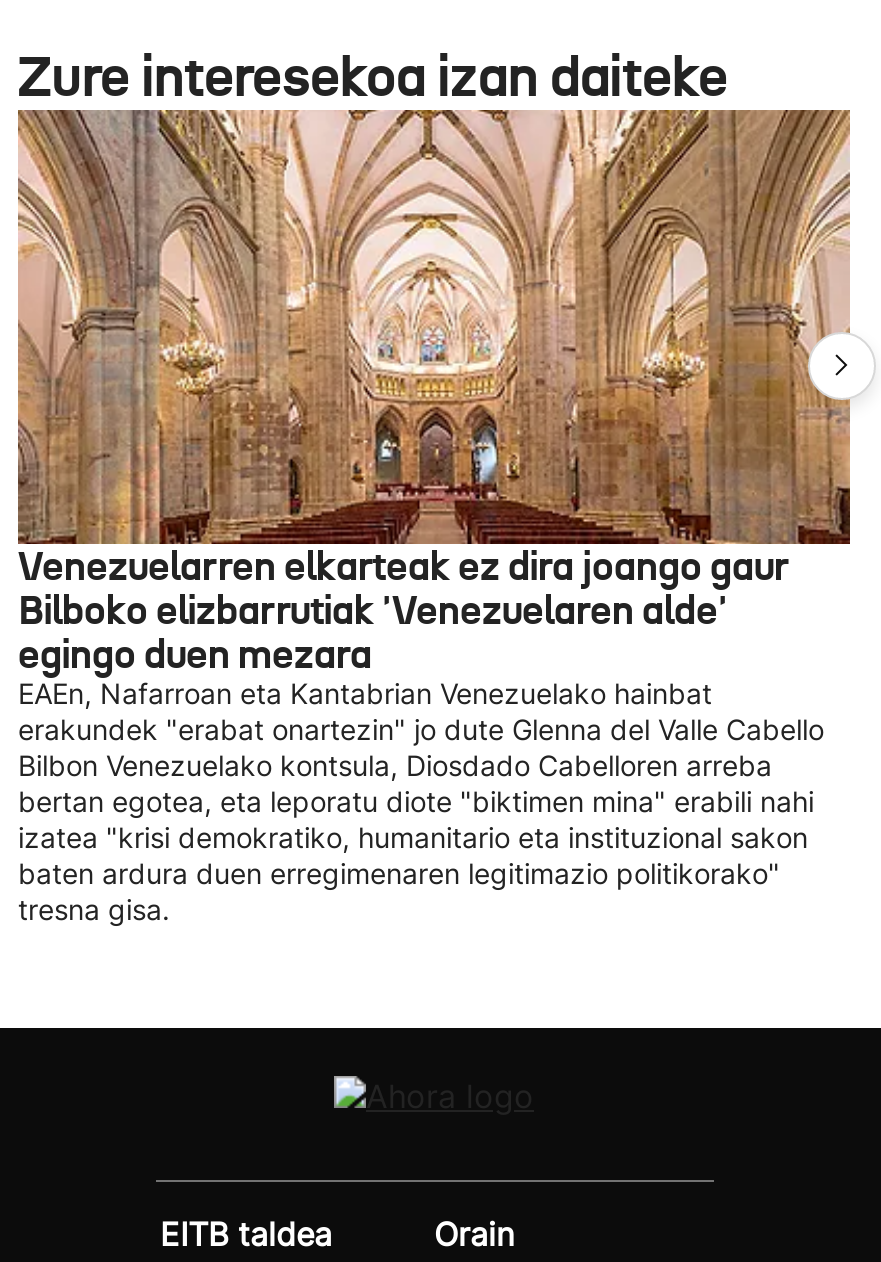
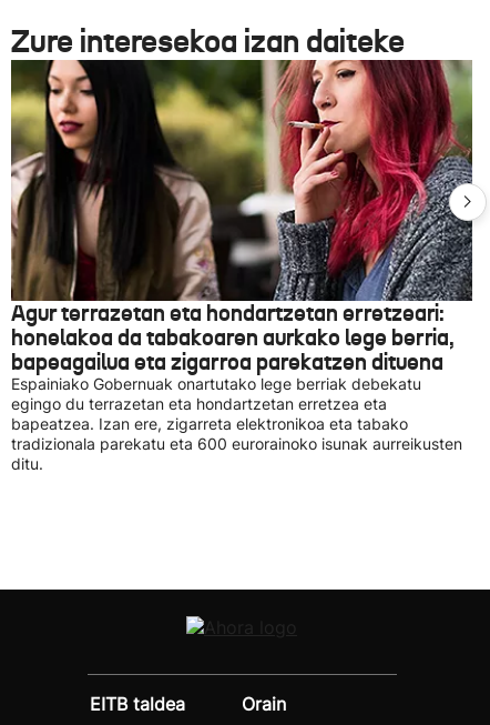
- [image]
- Venezuelarren elkarteak ez dira joango gaur
- Bilboko elizbarrutiak 'Venezuelaren alde'
- egingo duen mezara
- EAEn, Nafarroan eta Kantabrian Venezuelako hainbat
- erakundek "erabat onartezin" jo dute Glenna del Valle Cabello
- Bilbon Venezuelako kontsula, Diosdado Cabelloren arreba
- bertan egotea, eta leporatu diote "biktimen mina" erabili nahi
- izatea "krisi demokratiko, humanitario eta instituzional sakon
- baten ardura duen erregimenaren legitimazio politikorako"
- tresna gisa.
+ [image]
+ Agur terrazetan eta hondartzetan erretzeari:
+ honelakoa da tabakoaren aurkako lege berria,
+ bapeagailua eta zigarroa parekatzen dituena
+ Espainiako Gobernuak onartutako lege berriak debekatu
+ egingo du terrazetan eta hondartzetan erretzea eta
+ bapeatzea. Izan ere, zigarreta elektronikoa eta tabako
+ tradizionala parekatu eta 600 eurorainoko isunak aurreikusten
+ ditu.
